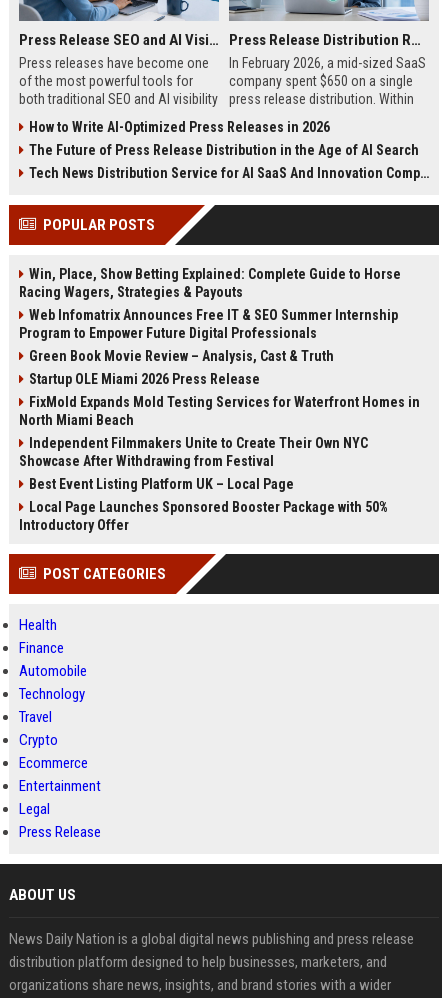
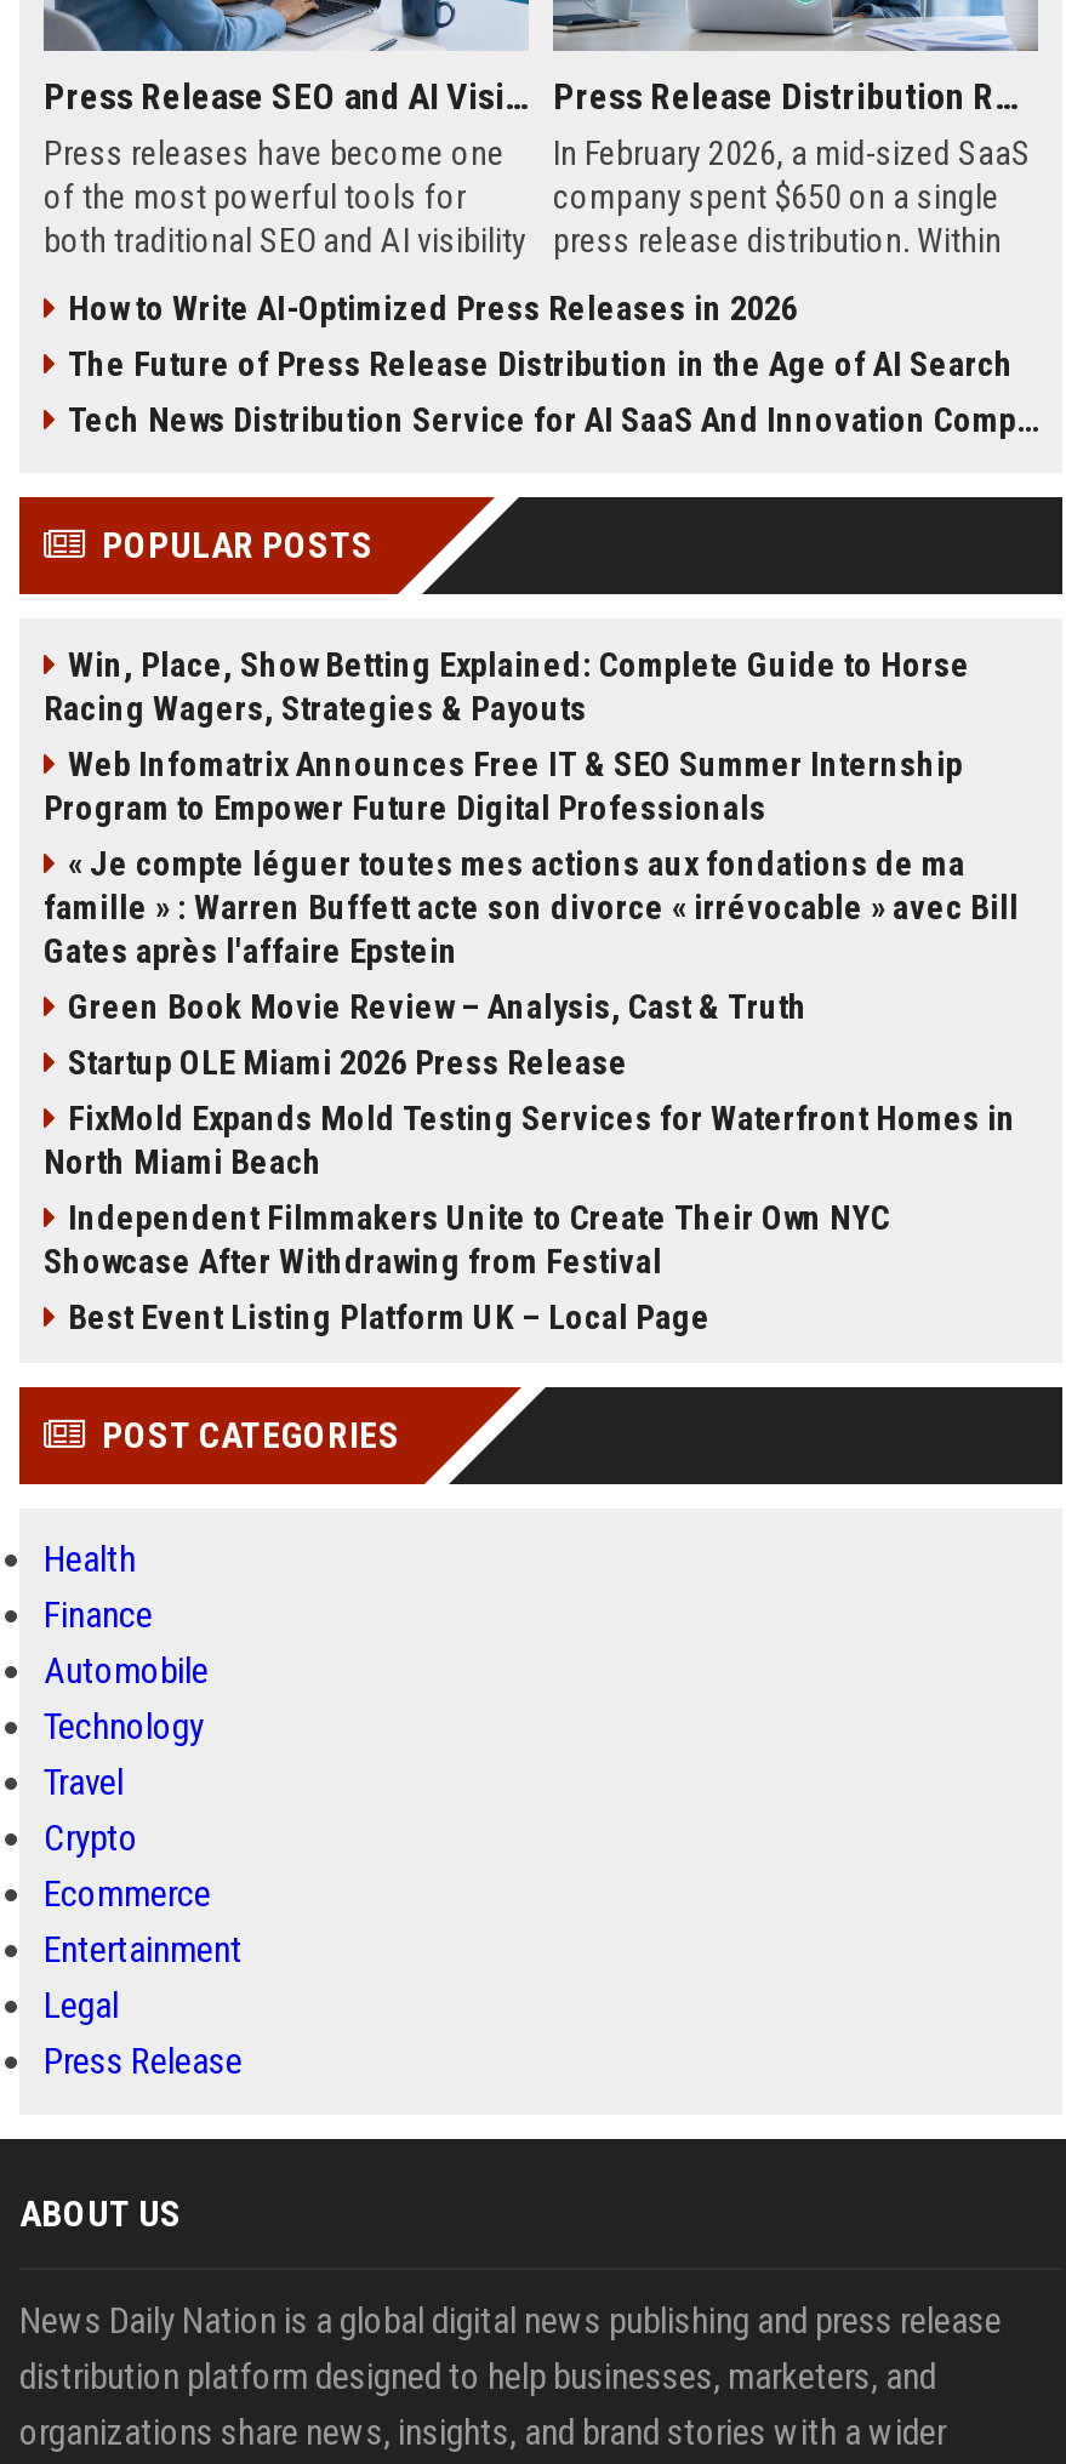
+ « Je compte léguer toutes mes actions aux fondations de ma
+ famille » : Warren Buffett acte son divorce « irrévocable » avec Bill
+ Gates après l'affaire Epstein

moved down: Green Book Movie Review – Analysis, Cast & Truth | Startup OLE Miami 2026 Press Release | FixMold Expands Mold Testing Services for Waterfront Homes in | North Miami Beach | Independent Filmmakers Unite to Create Their Own NYC | Showcase After Withdrawing from Festival | Best Event Listing Platform UK – Local Page

- Local Page Launches Sponsored Booster Package with 50%
- Introductory Offer
